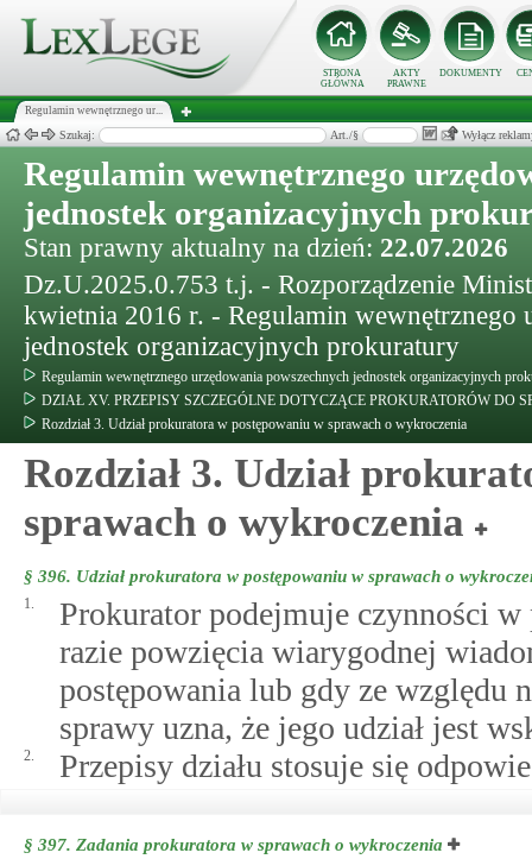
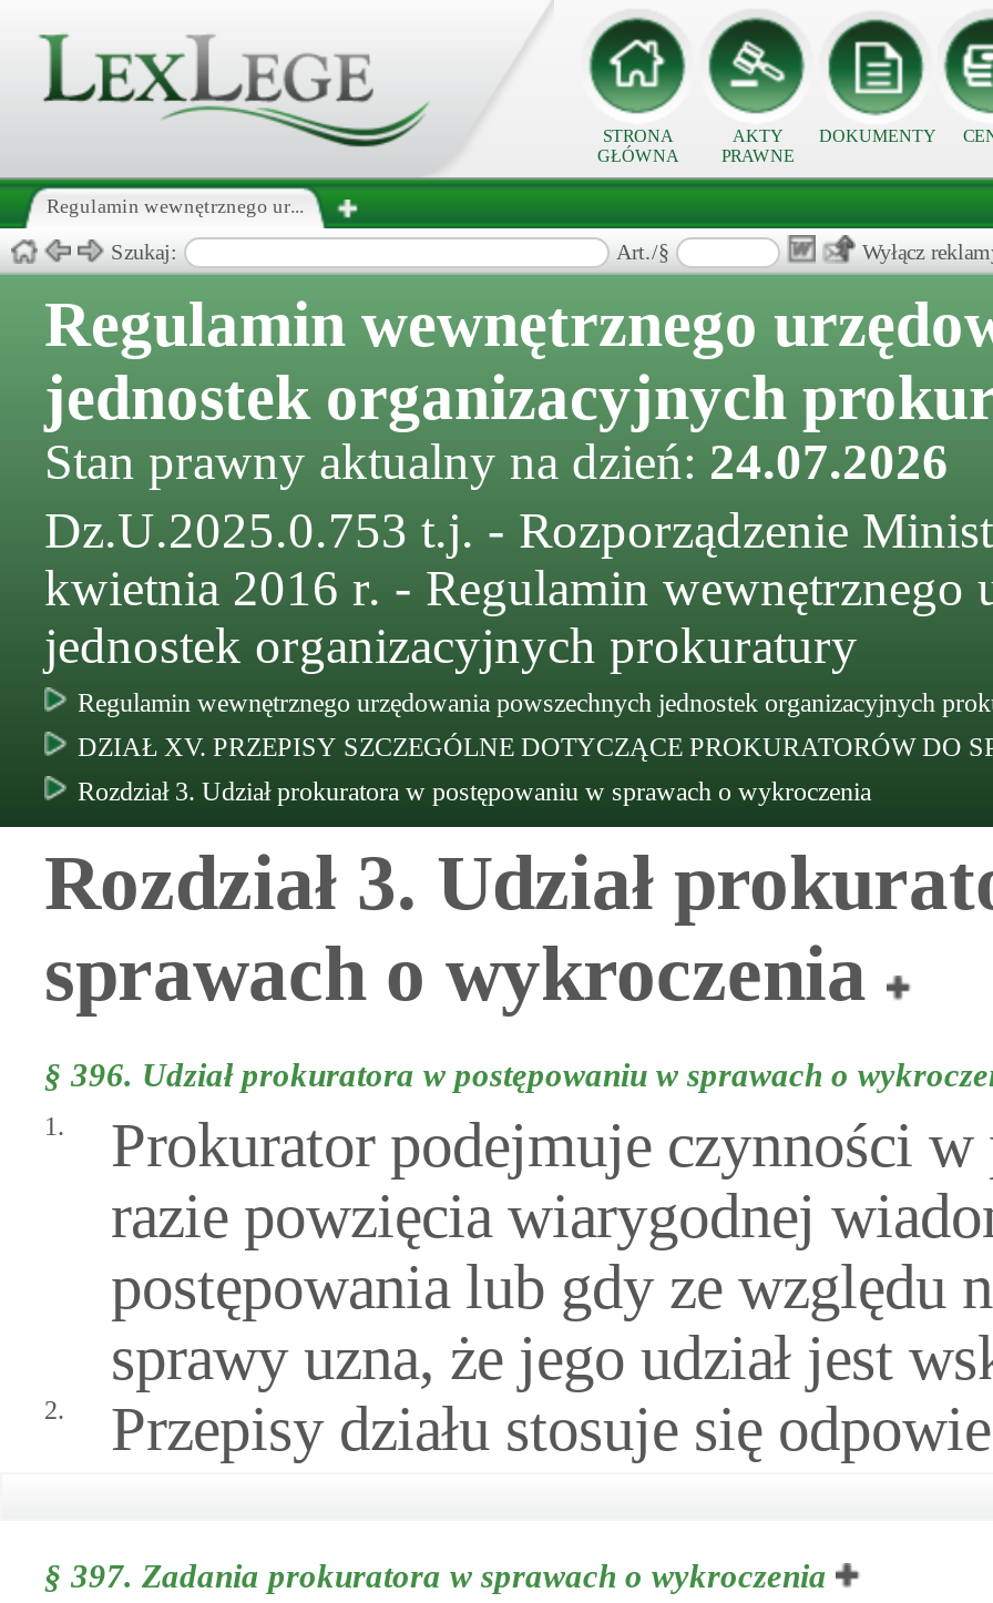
- Stan prawny aktualny na dzień: 22.07.2026
+ Stan prawny aktualny na dzień: 24.07.2026
